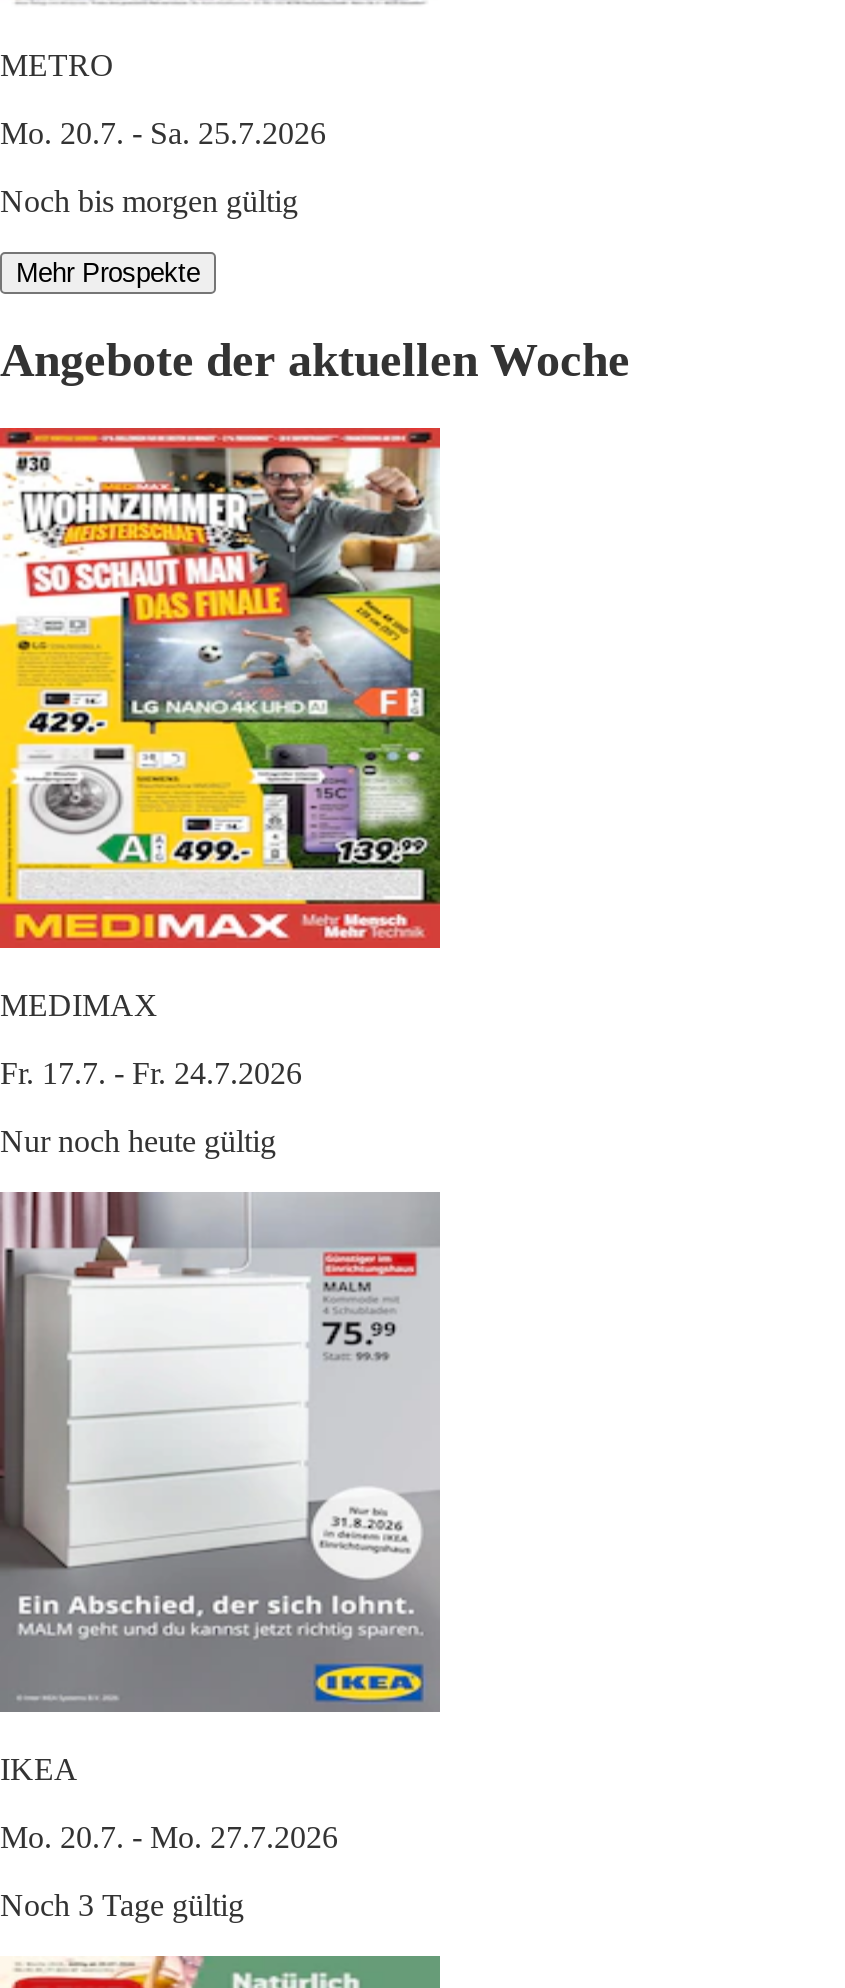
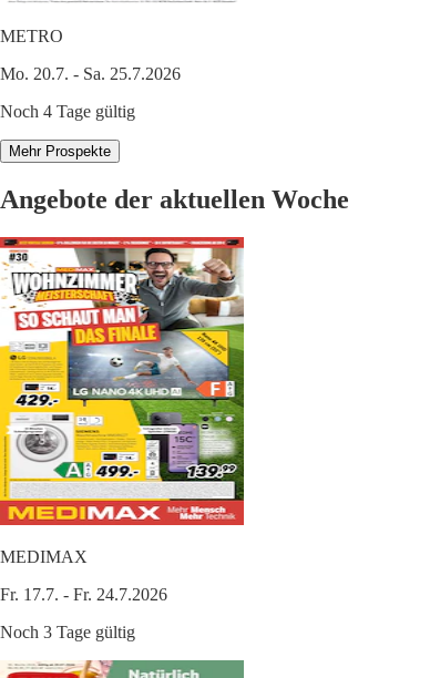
- Noch bis morgen gültig
+ Noch 4 Tage gültig

- Nur noch heute gültig

- [image]
- IKEA
- Mo. 20.7. - Mo. 27.7.2026
